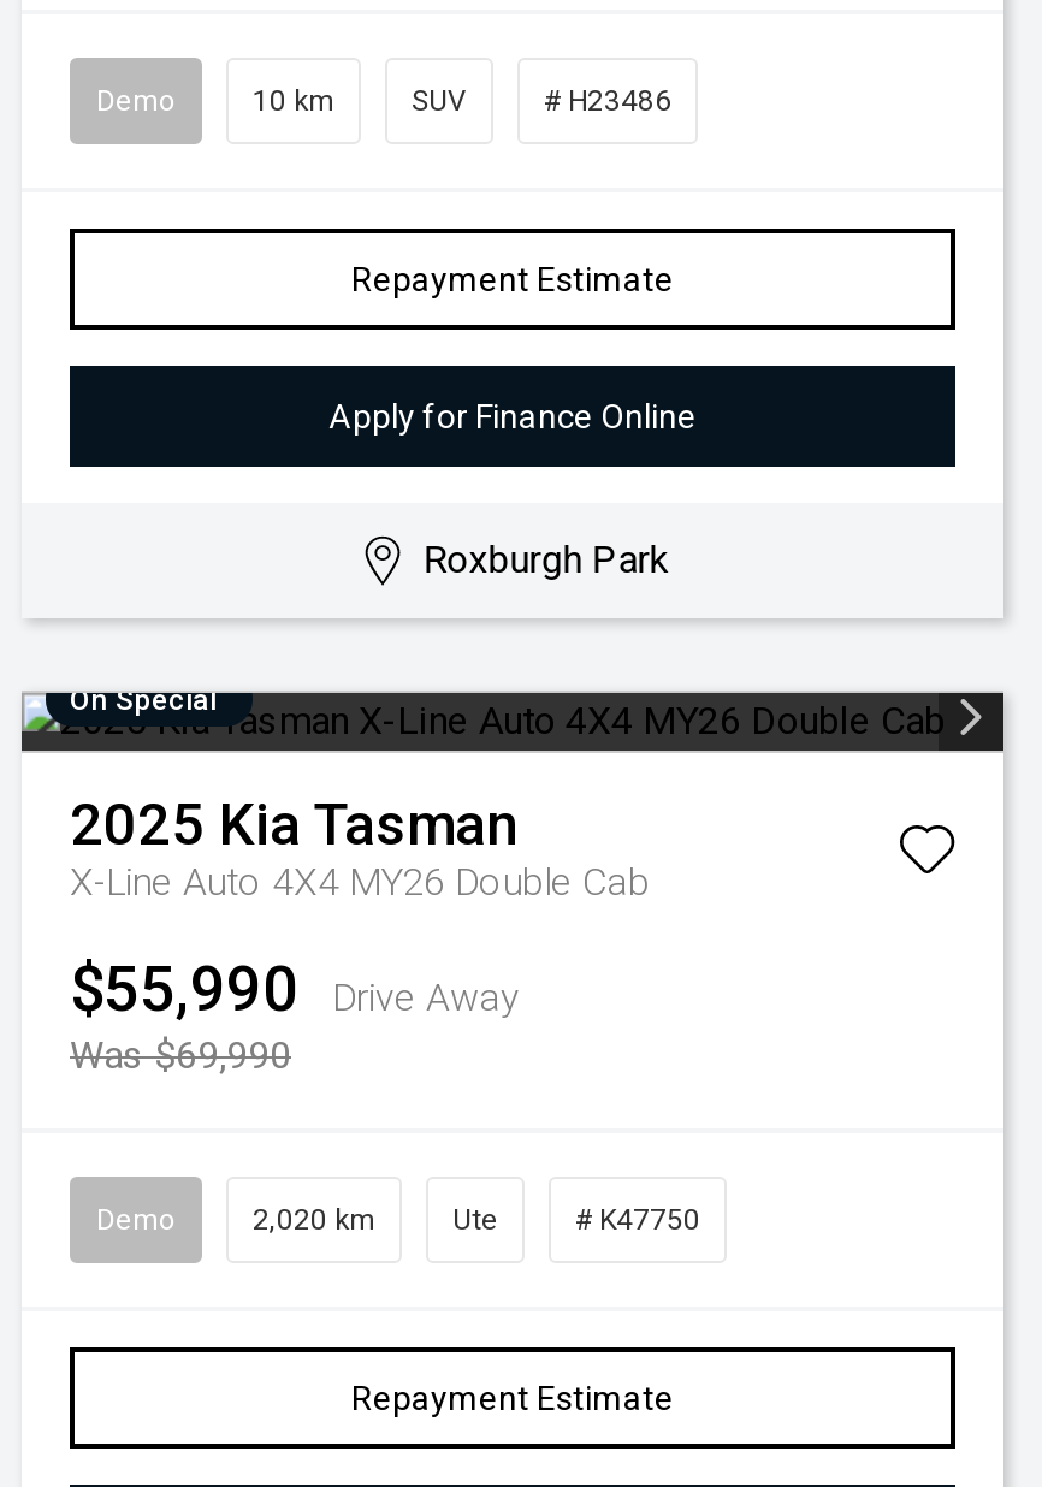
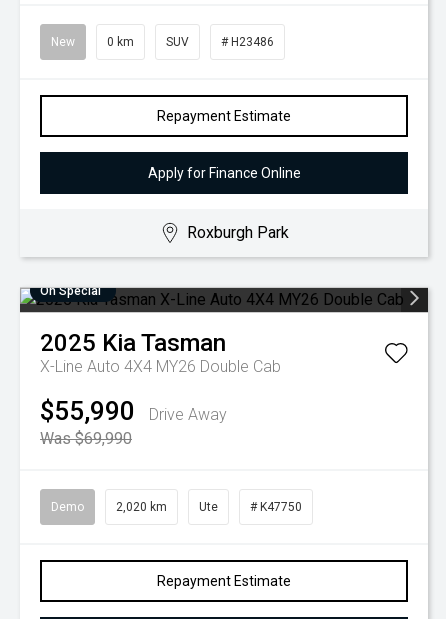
- Demo
- 10 km
+ New
+ 0 km
